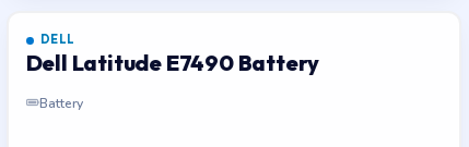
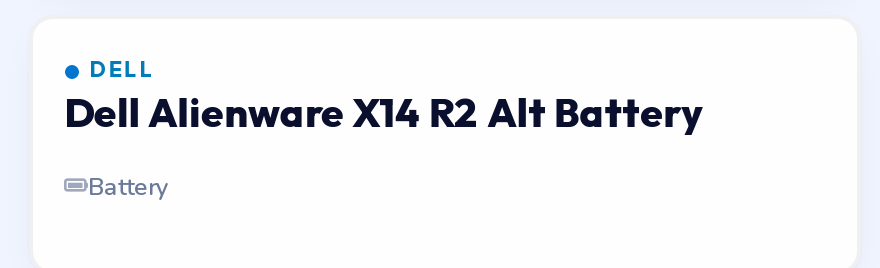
- Dell Latitude E7490 Battery
+ Dell Alienware X14 R2 Alt Battery
